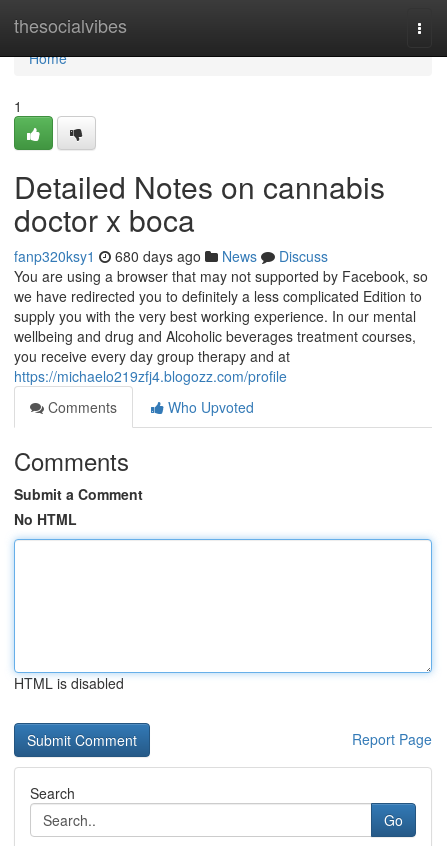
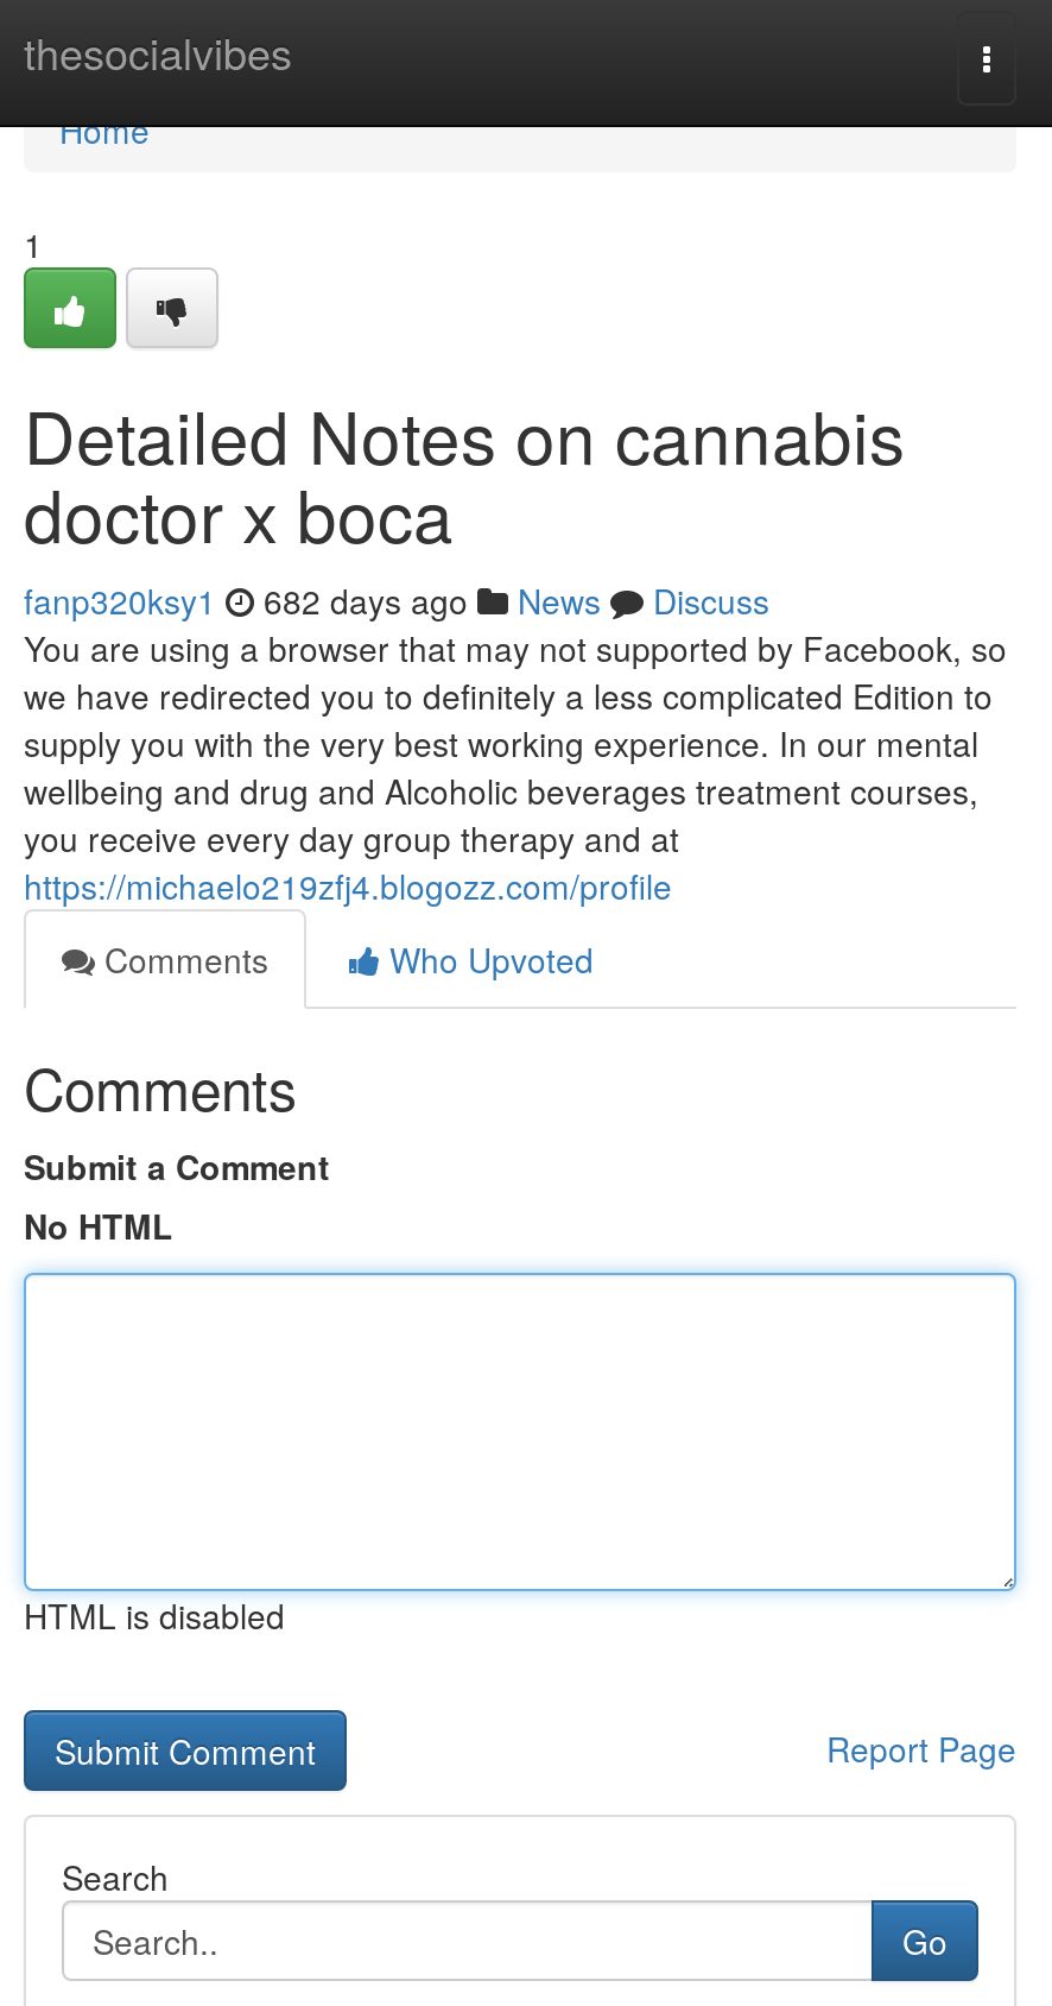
- fanp320ksy1 680 days ago News Discuss
+ fanp320ksy1 682 days ago News Discuss
